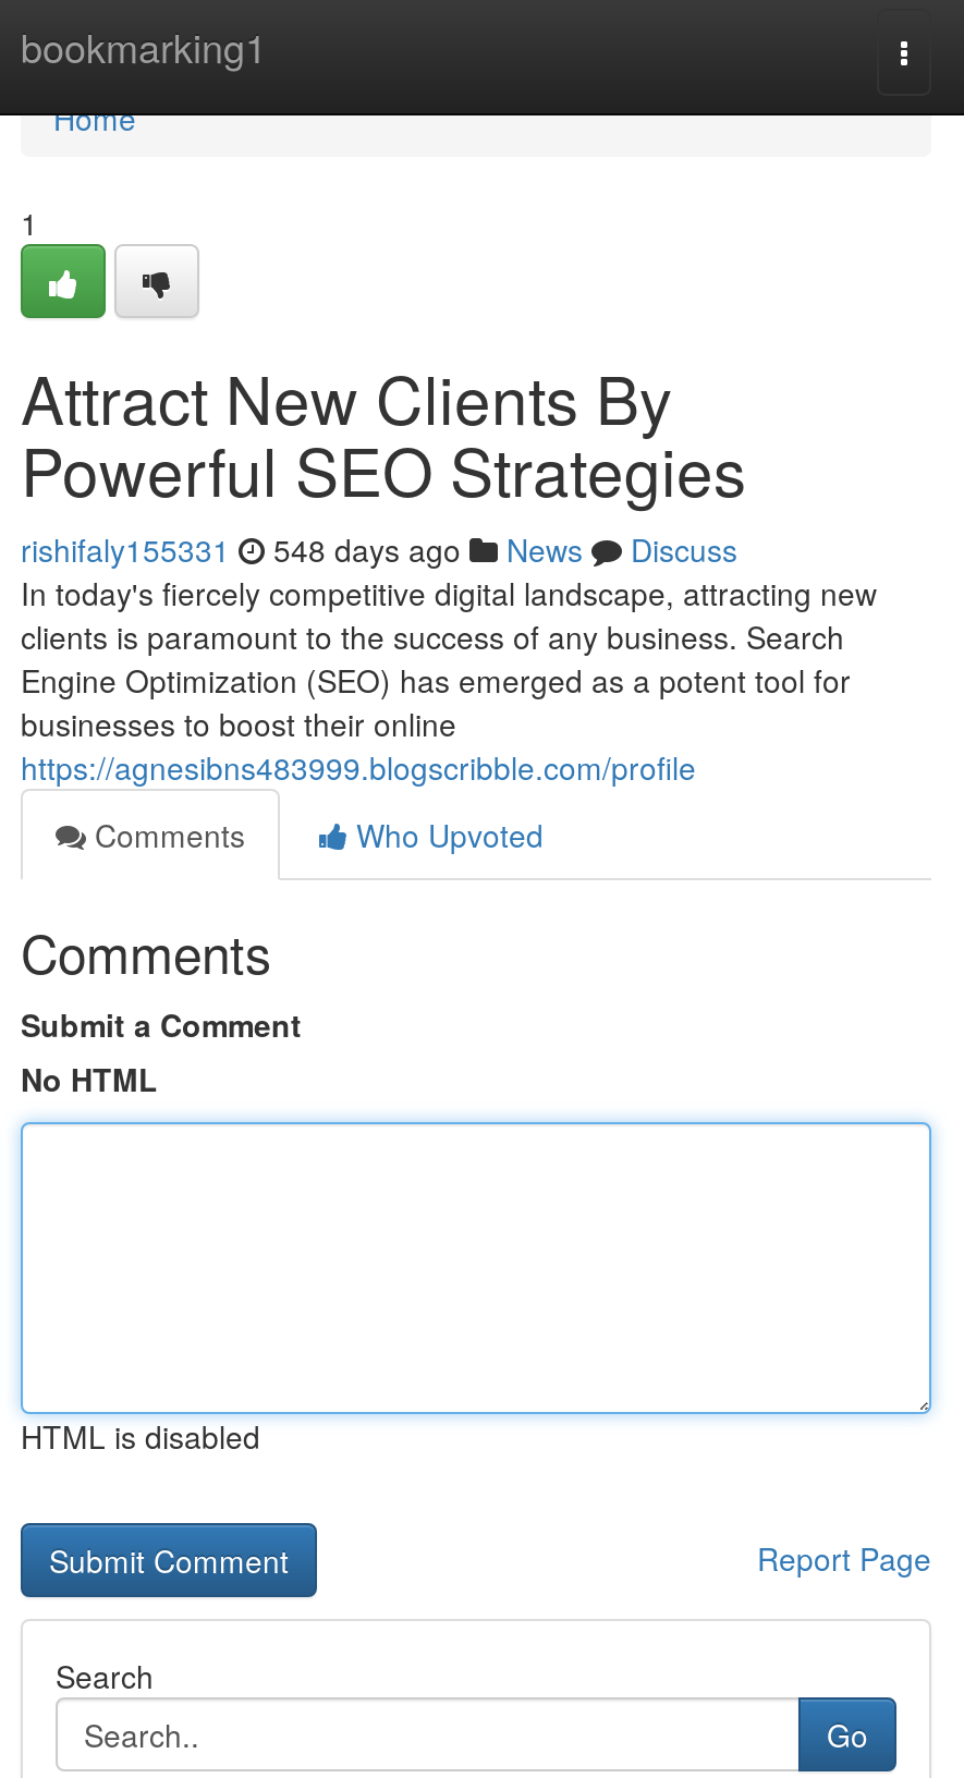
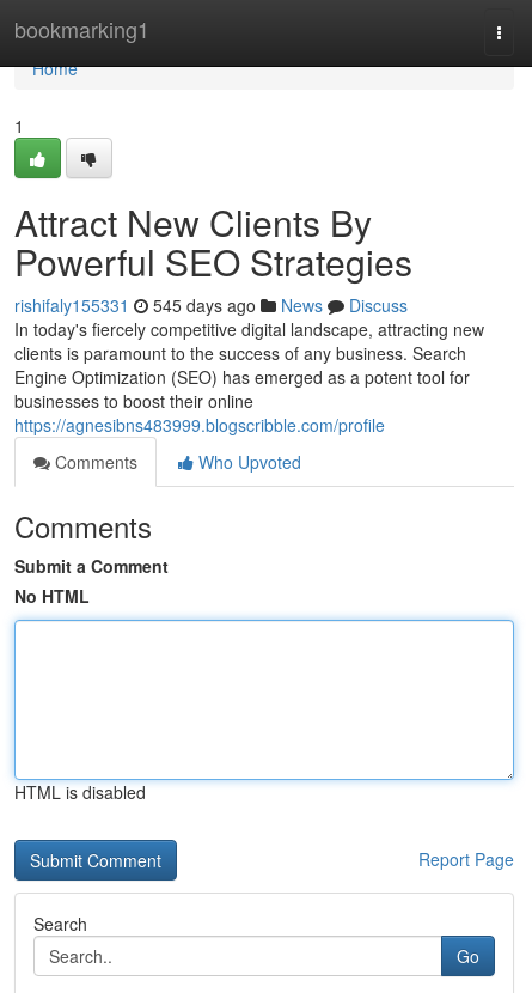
- rishifaly155331 548 days ago News Discuss
+ rishifaly155331 545 days ago News Discuss
